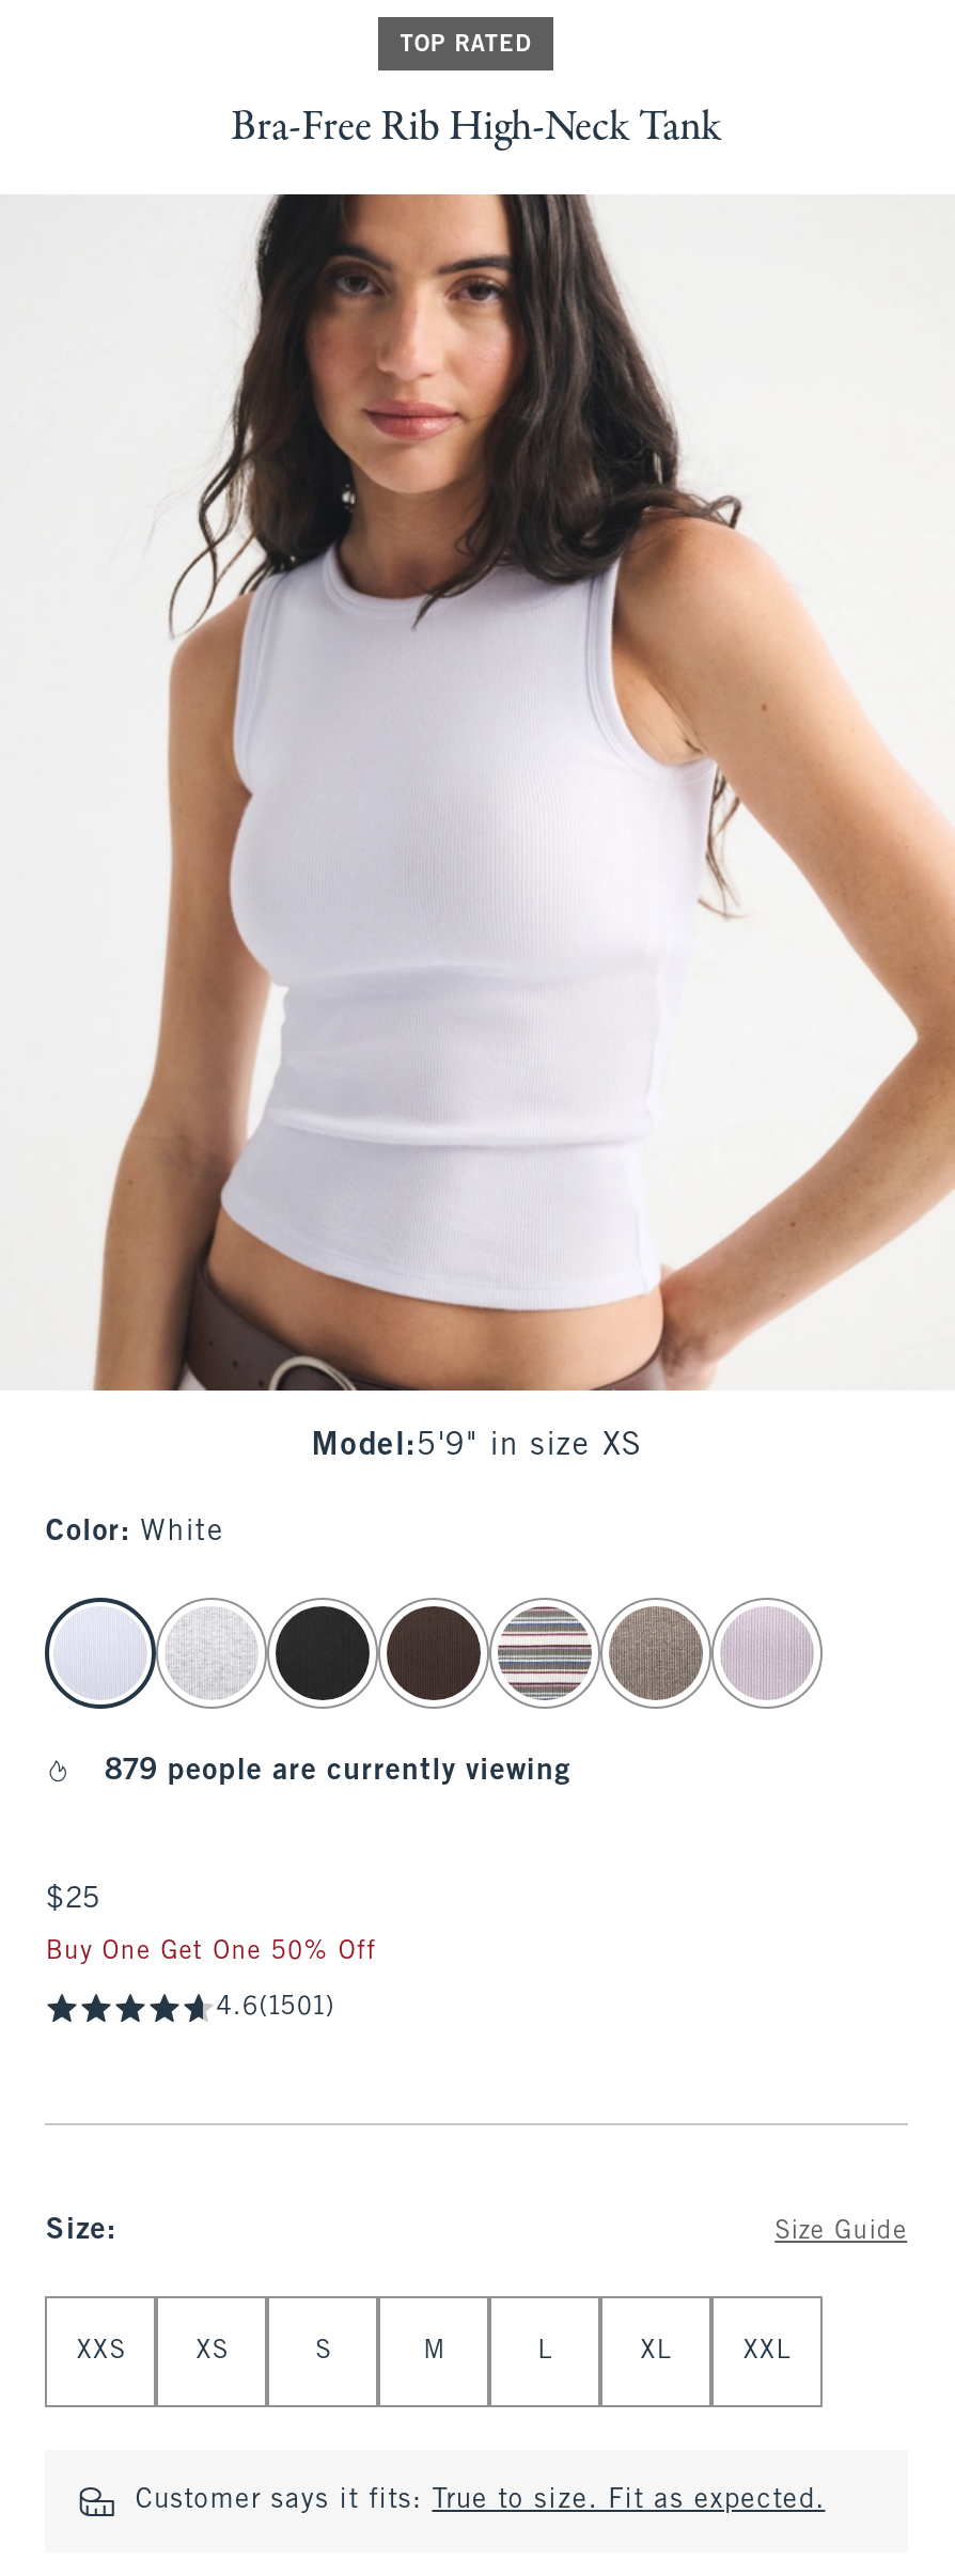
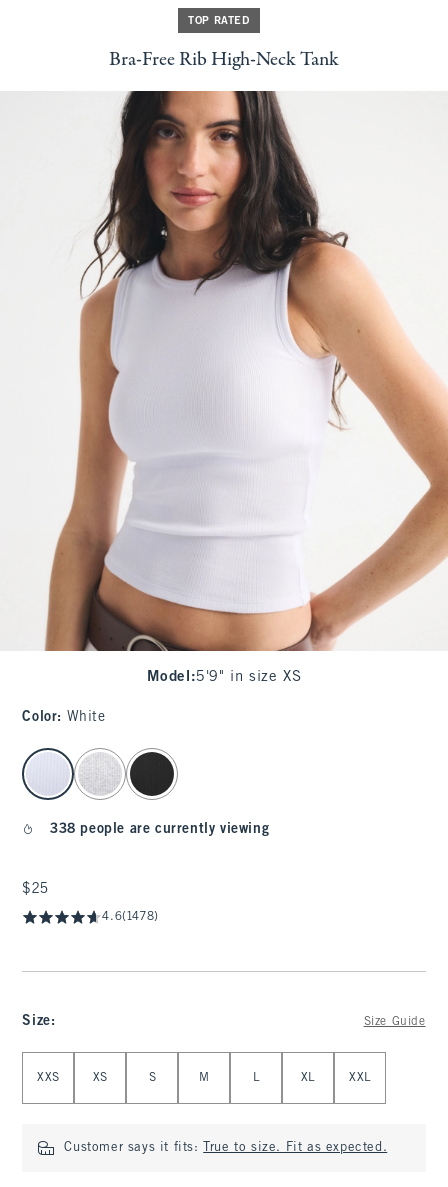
- [image]

- 879 people are currently viewing
+ 338 people are currently viewing

- Buy One Get One 50% Off
- 4.6(1501)
+ 4.6(1478)
